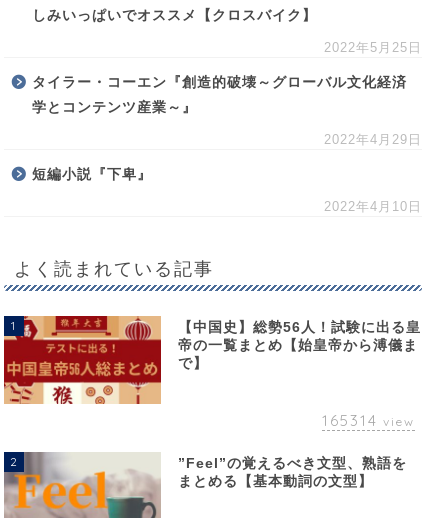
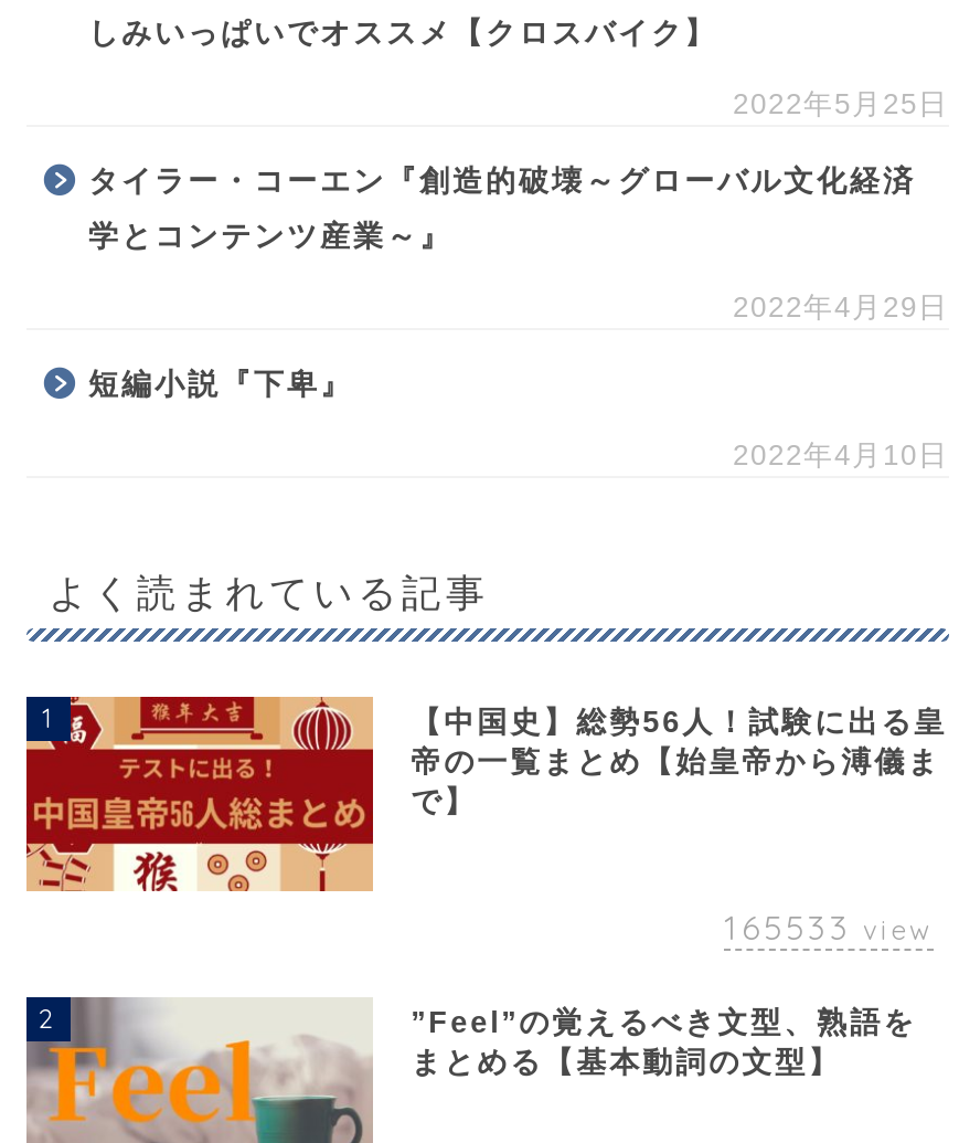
- 165314 view
+ 165533 view
